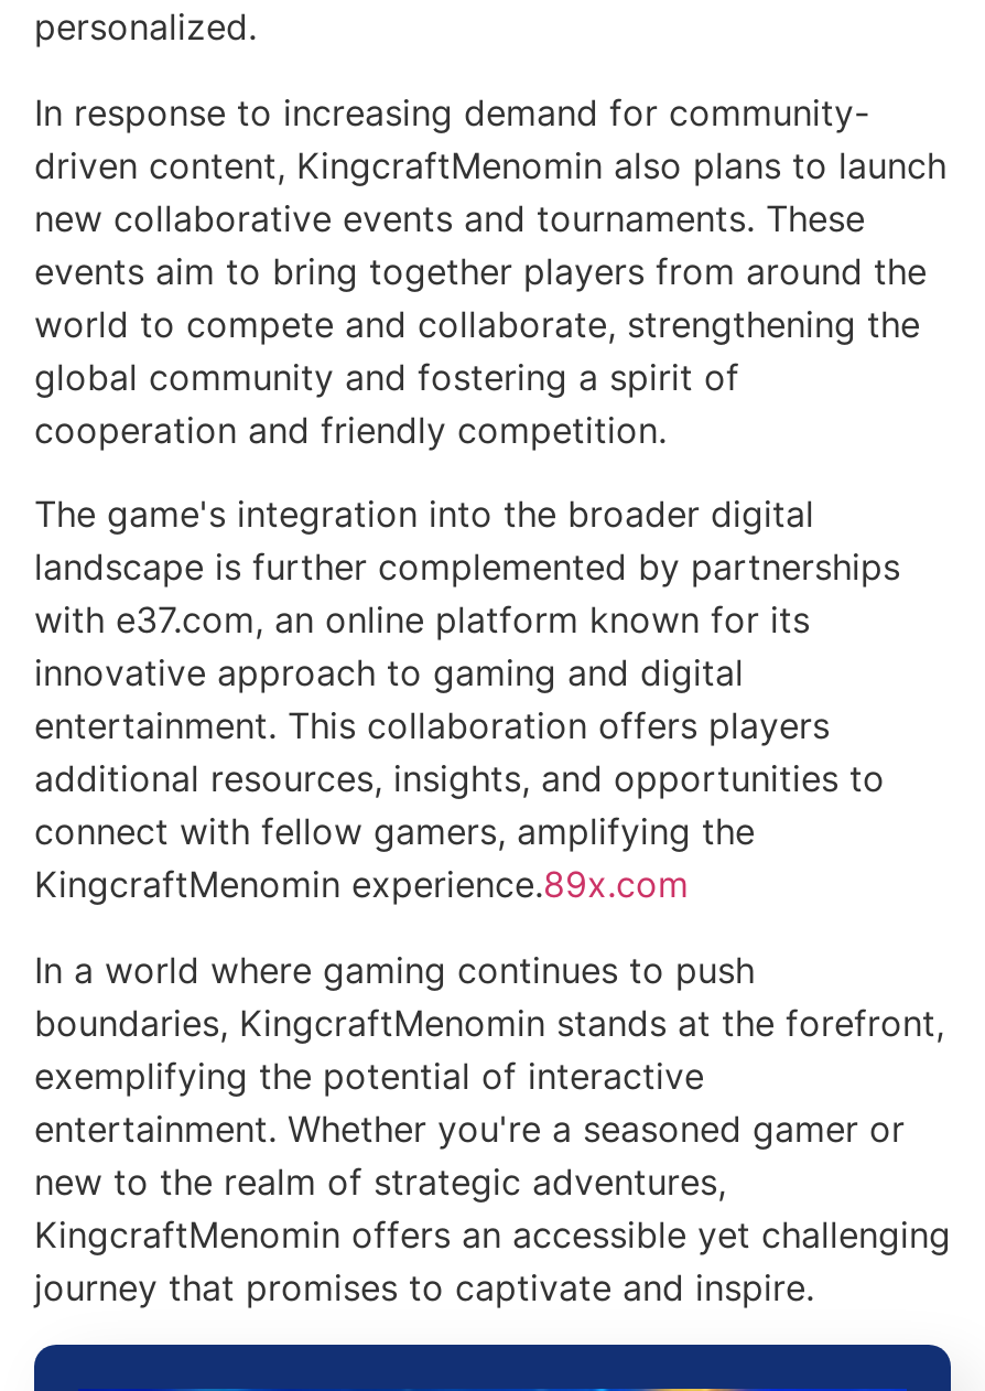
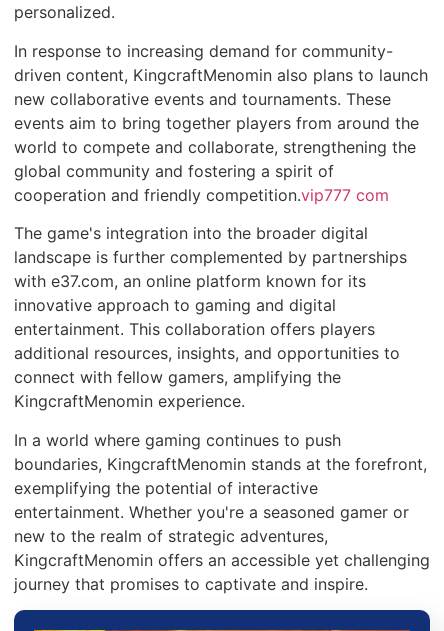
- cooperation and friendly competition.
+ cooperation and friendly competition.vip777 com

- KingcraftMenomin experience.89x.com
+ KingcraftMenomin experience.
